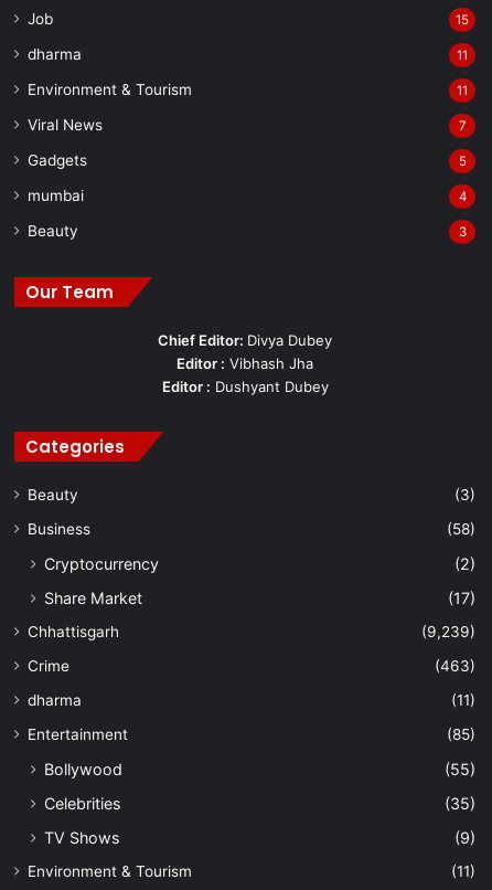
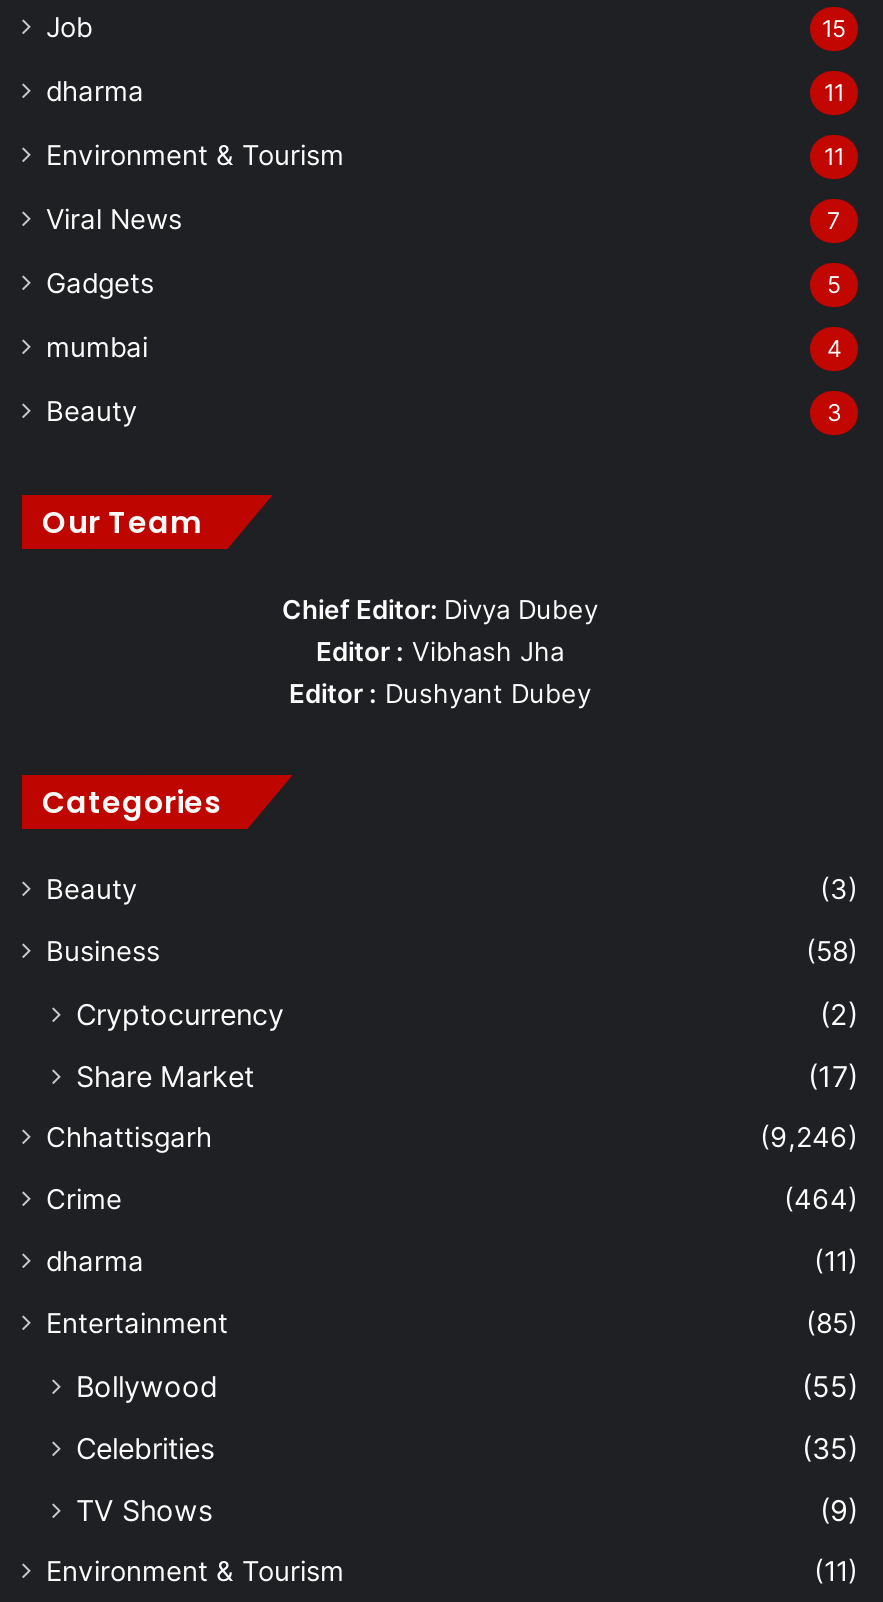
- (9,239)
+ (9,246)

- (463)
+ (464)
